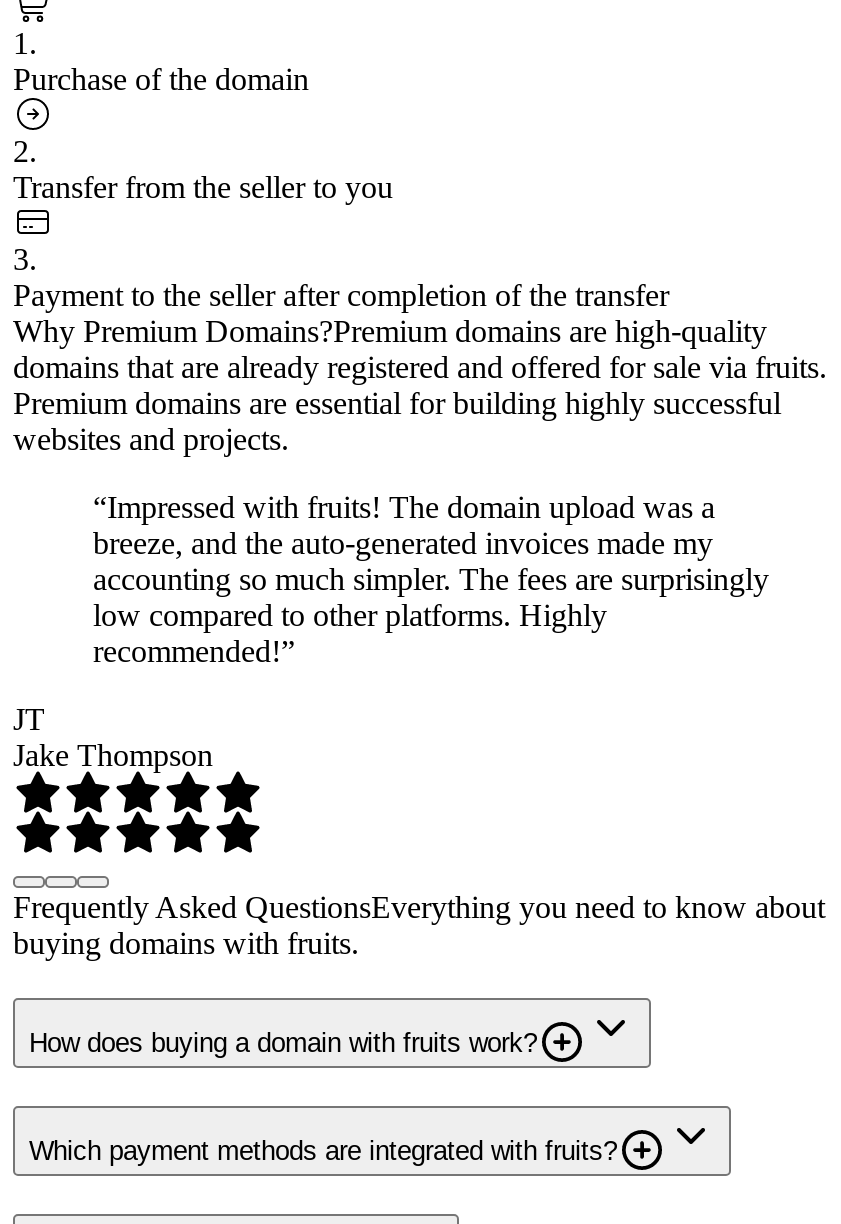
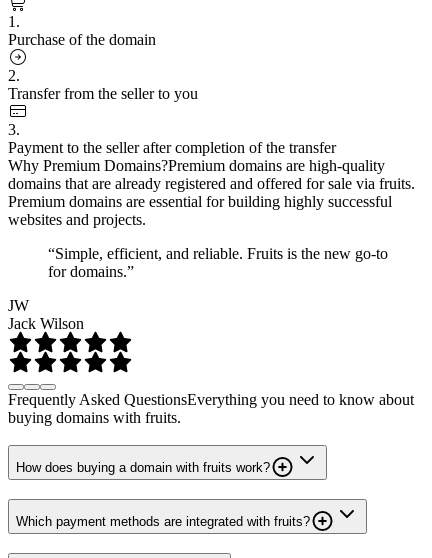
- “Impressed with fruits! The domain upload was a
- breeze, and the auto-generated invoices made my
- accounting so much simpler. The fees are surprisingly
- low compared to other platforms. Highly
- recommended!”
+ “Simple, efficient, and reliable. Fruits is the new go-to
+ for domains.”

- JT
- Jake Thompson
+ JW
+ Jack Wilson
